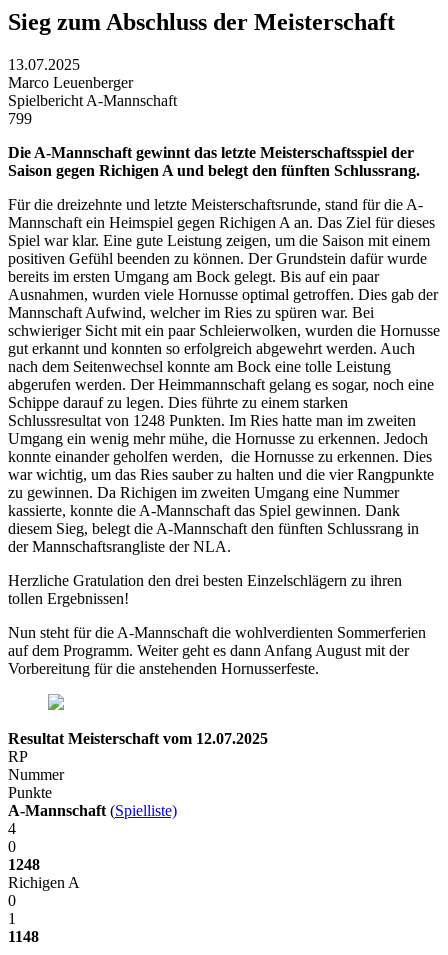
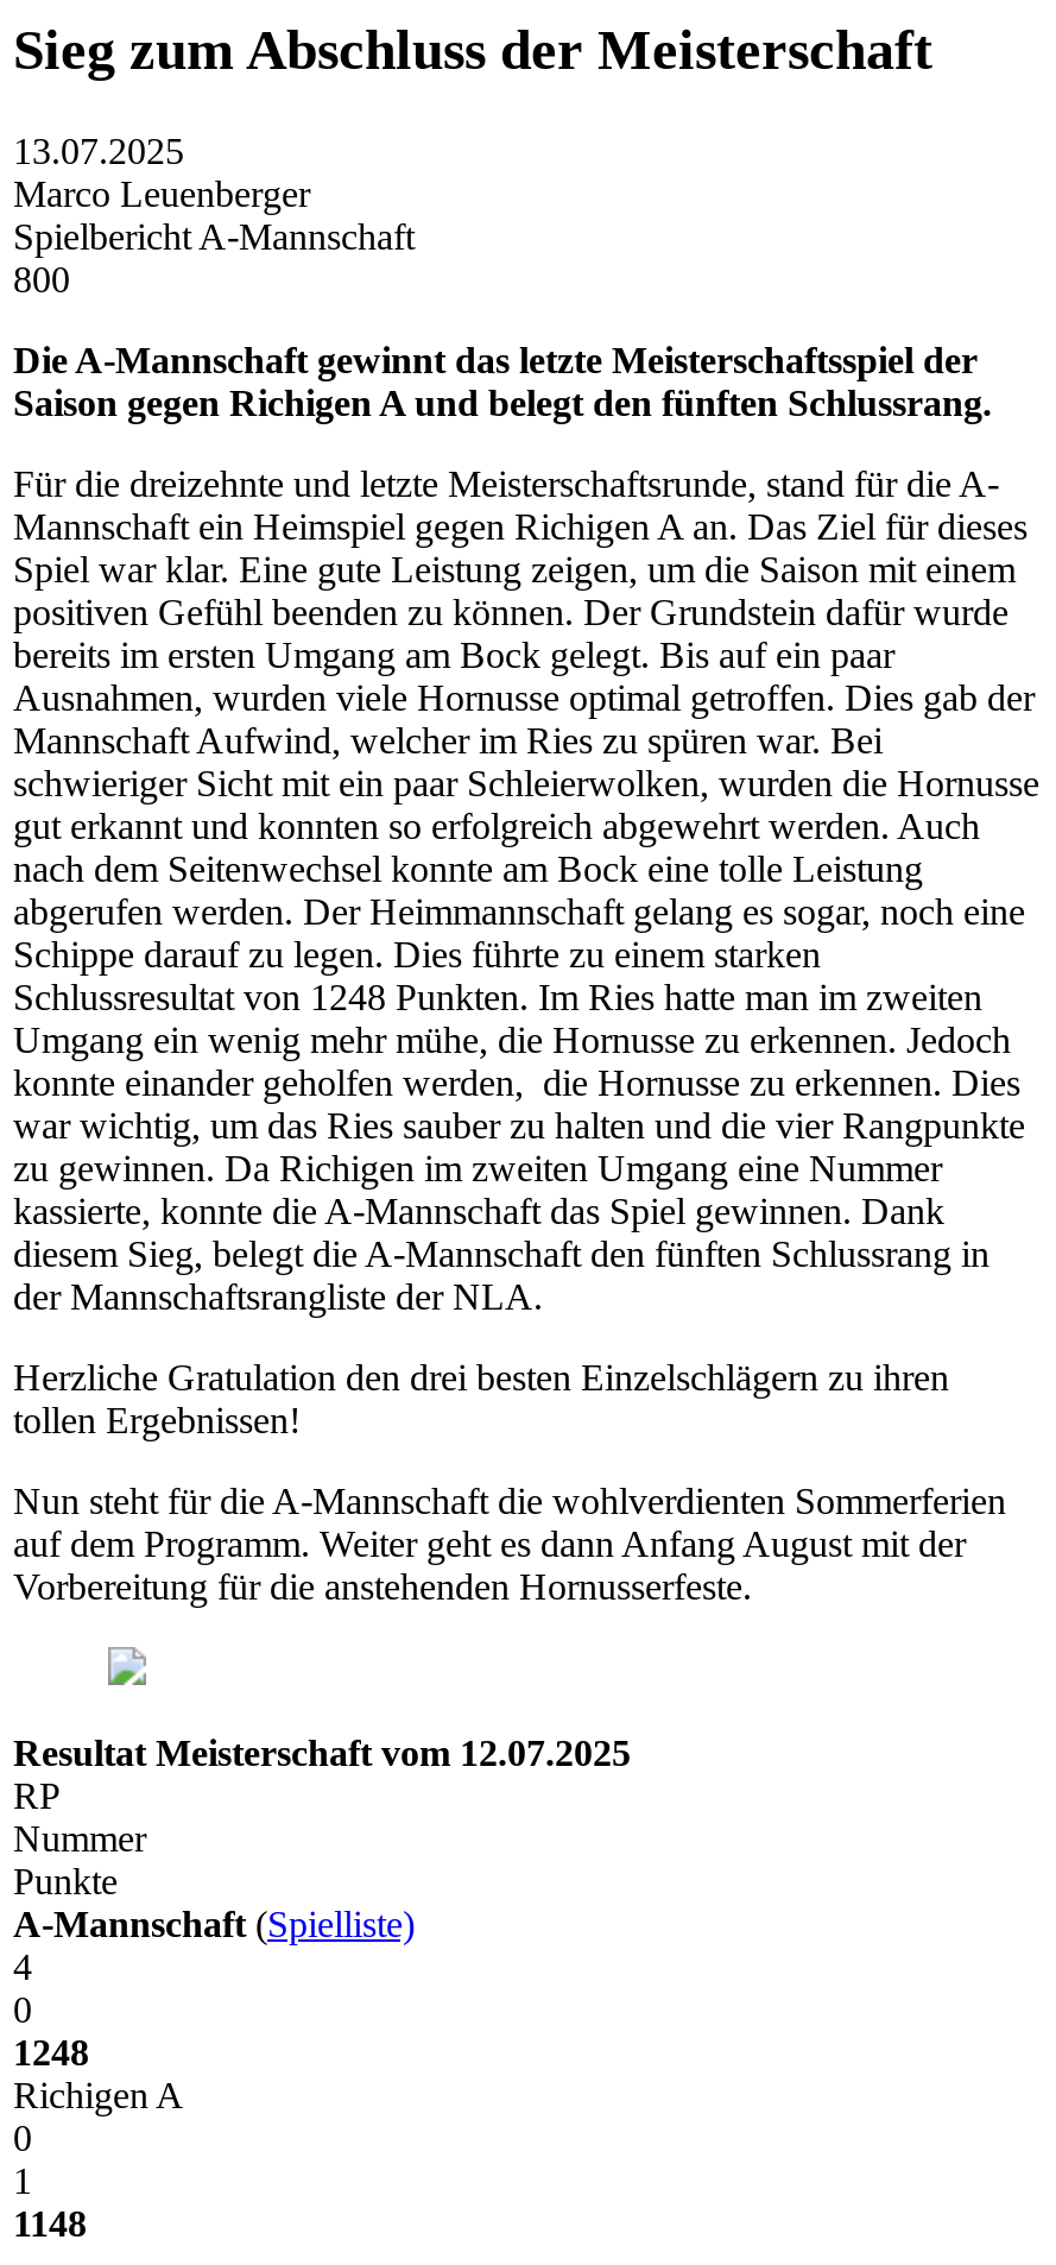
- 799
+ 800
